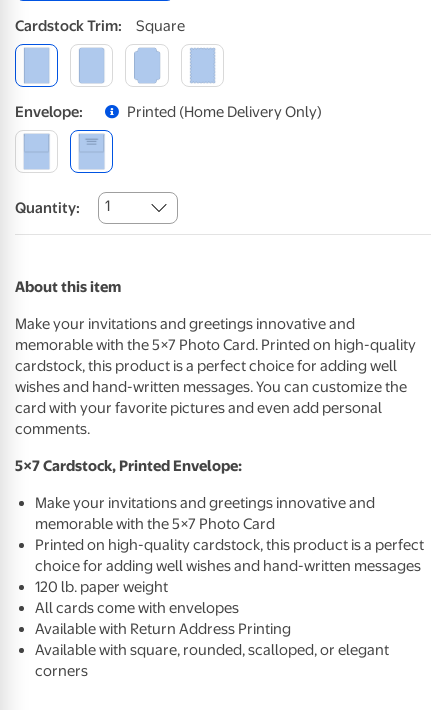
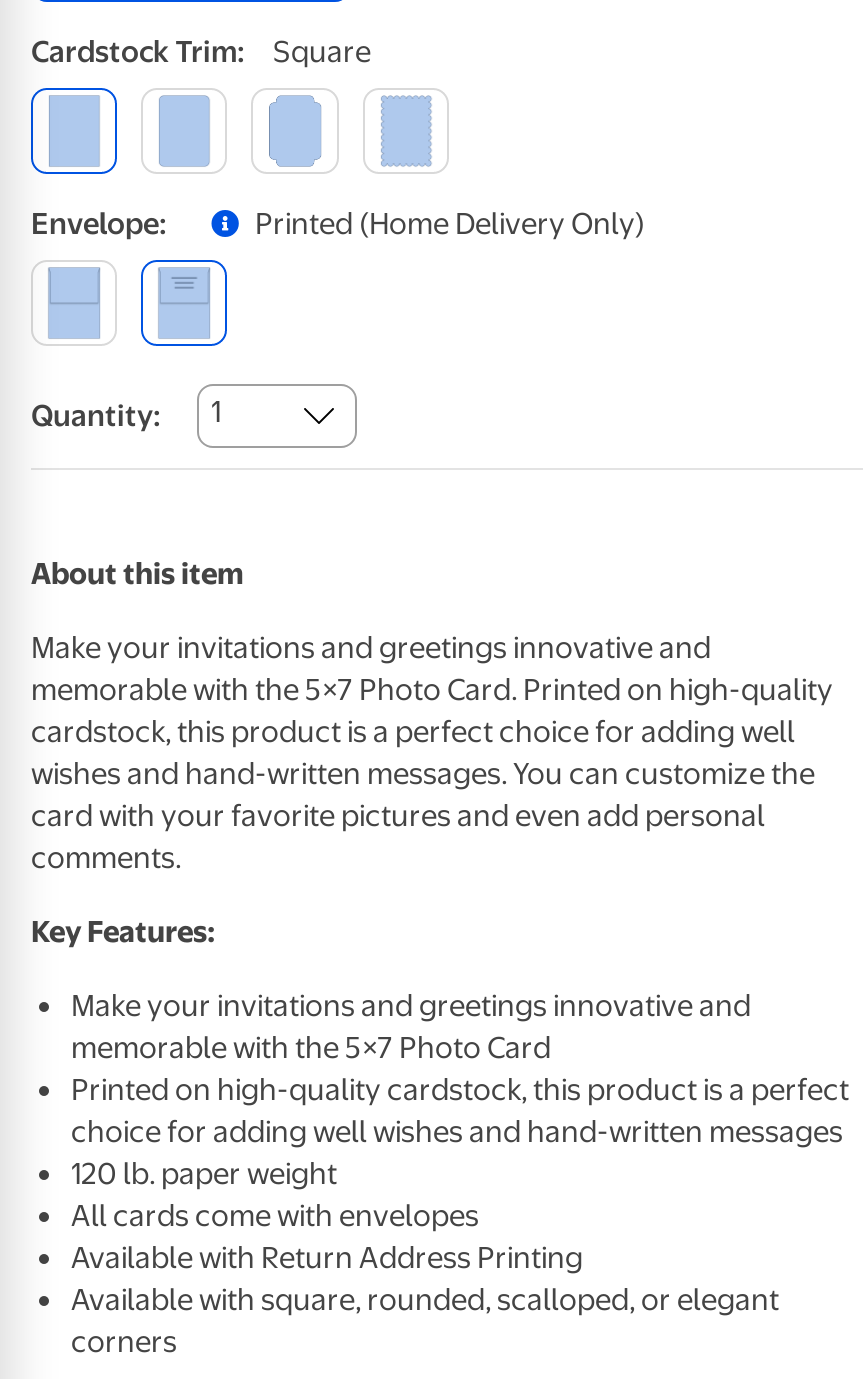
- 5×7 Cardstock, Printed Envelope:
+ Key Features:
